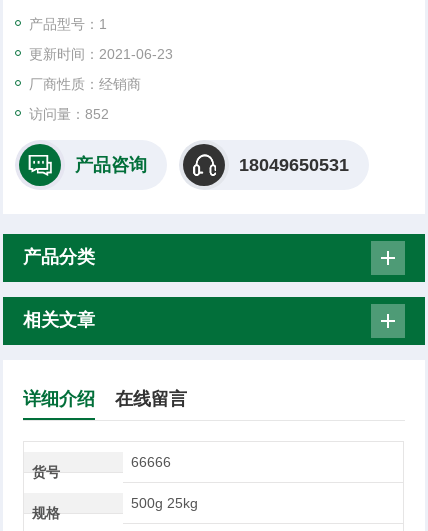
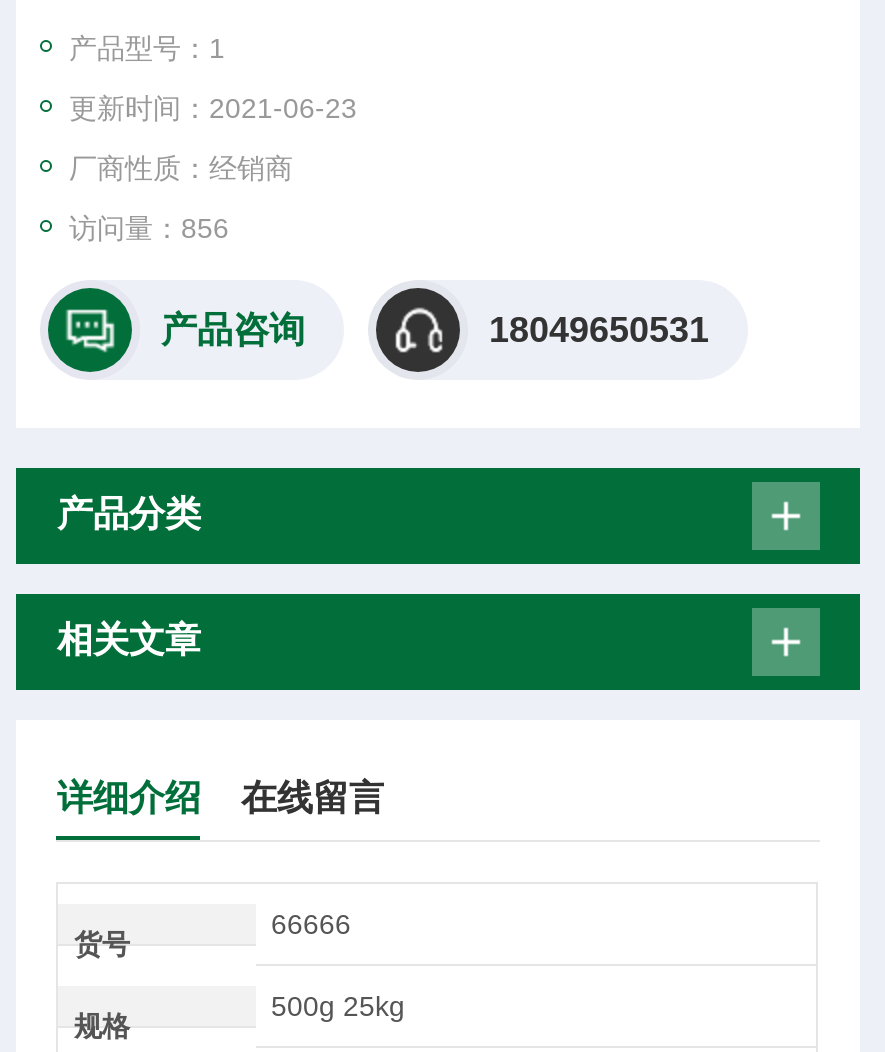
- 访问量：852
+ 访问量：856
